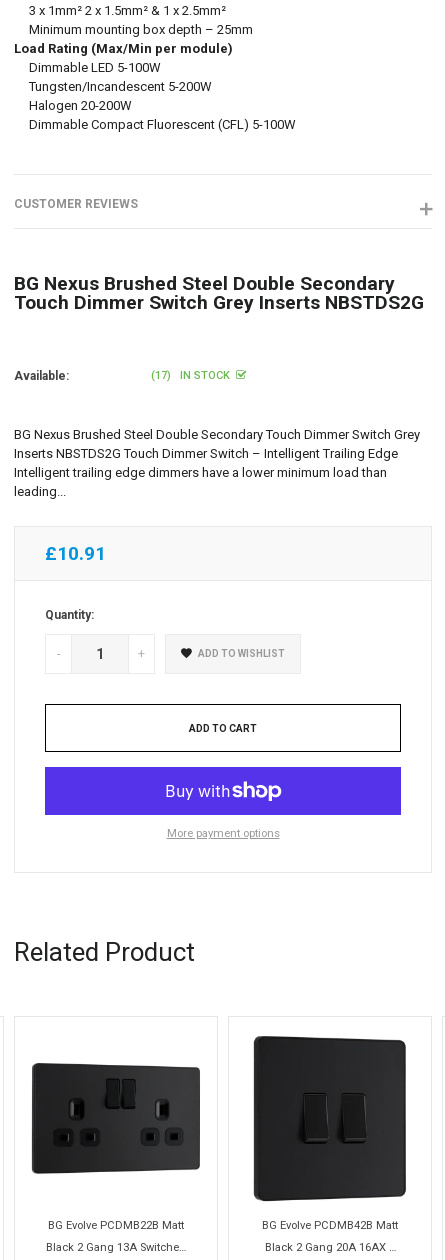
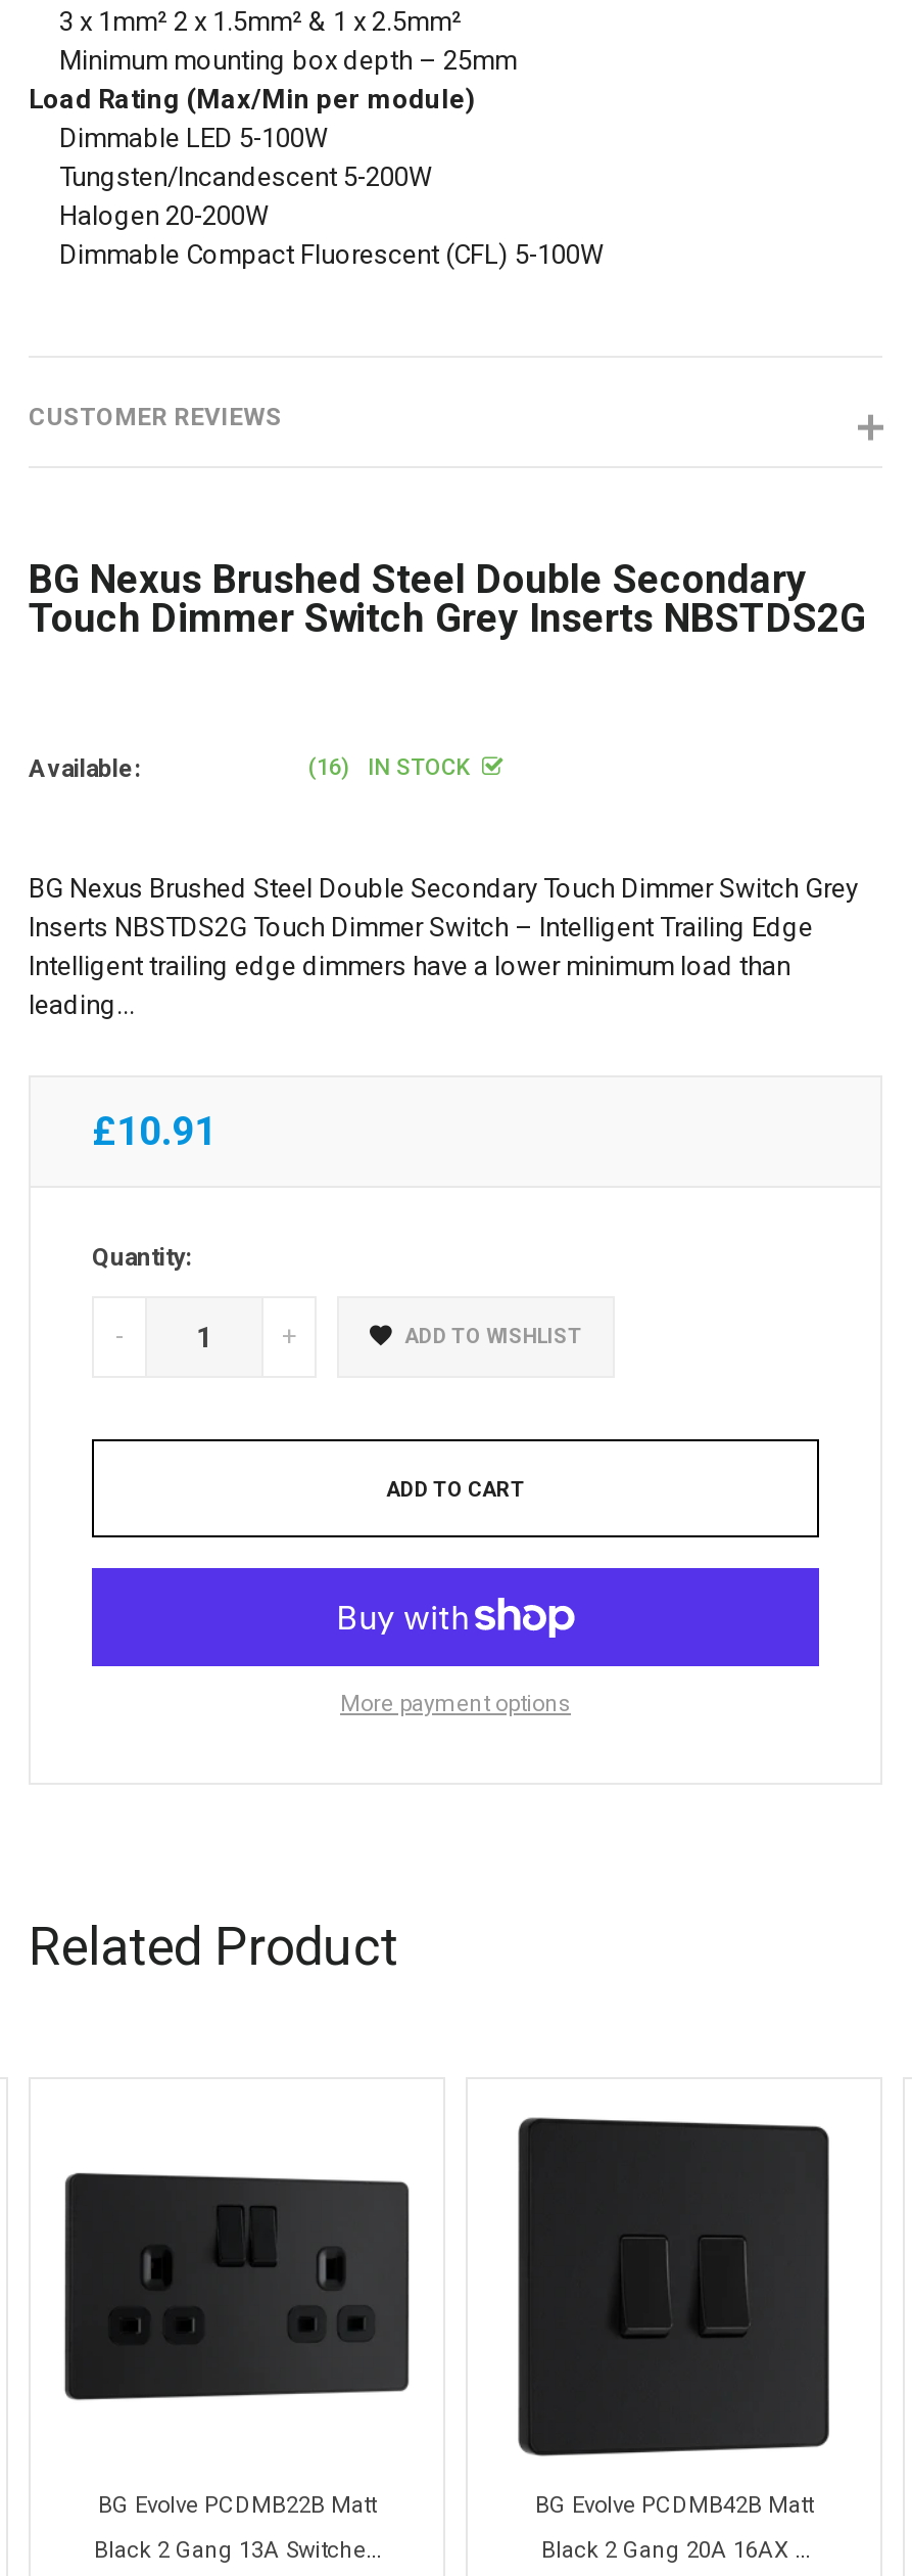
- (17) IN STOCK
+ (16) IN STOCK
